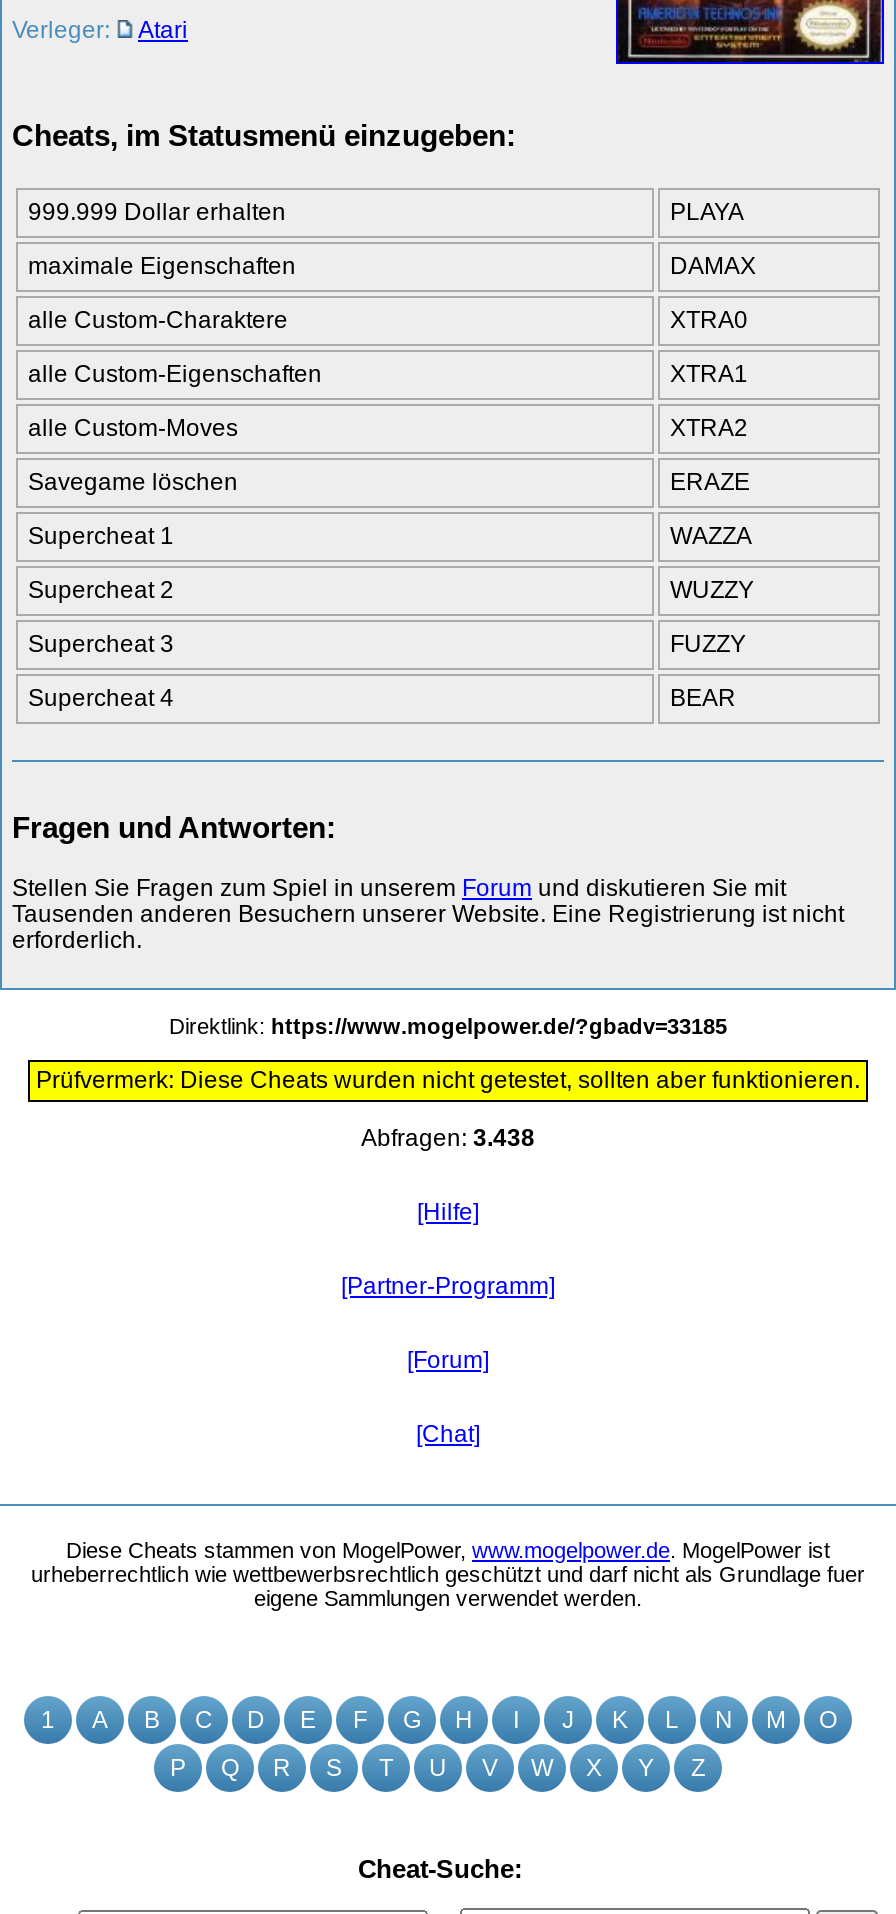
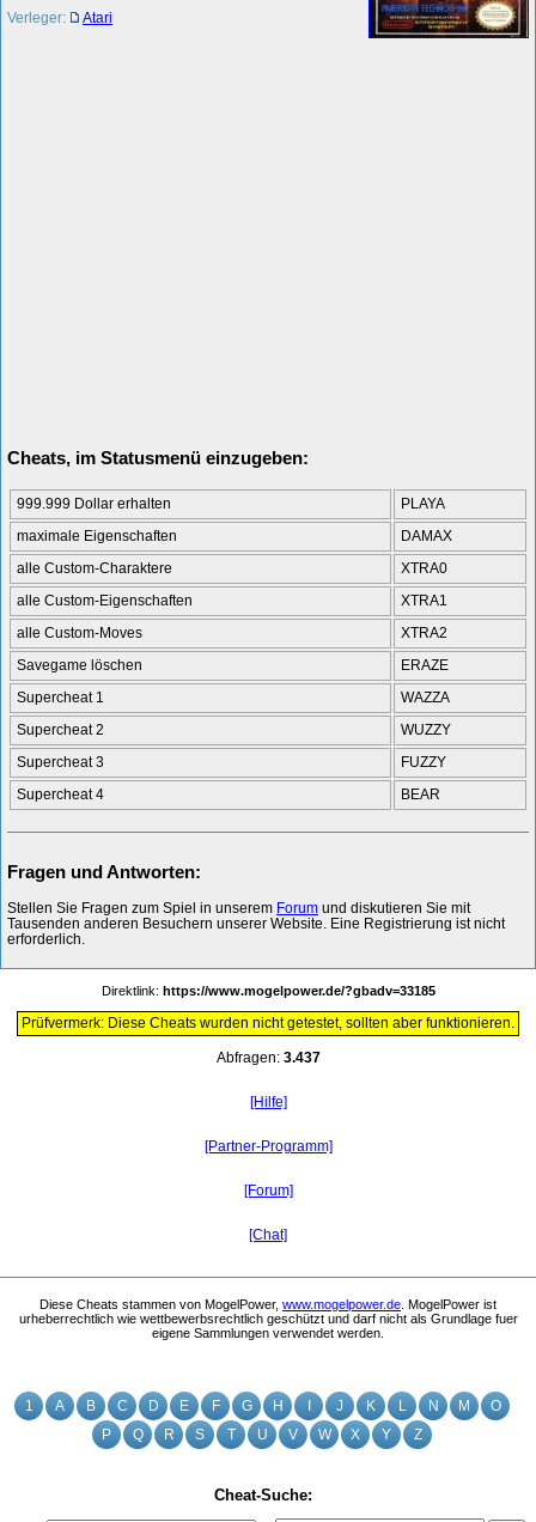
- Abfragen: 3.438
+ Abfragen: 3.437
